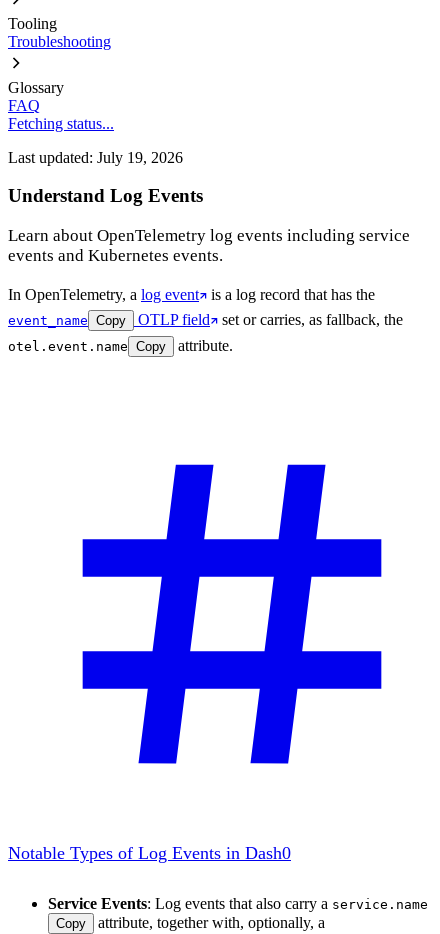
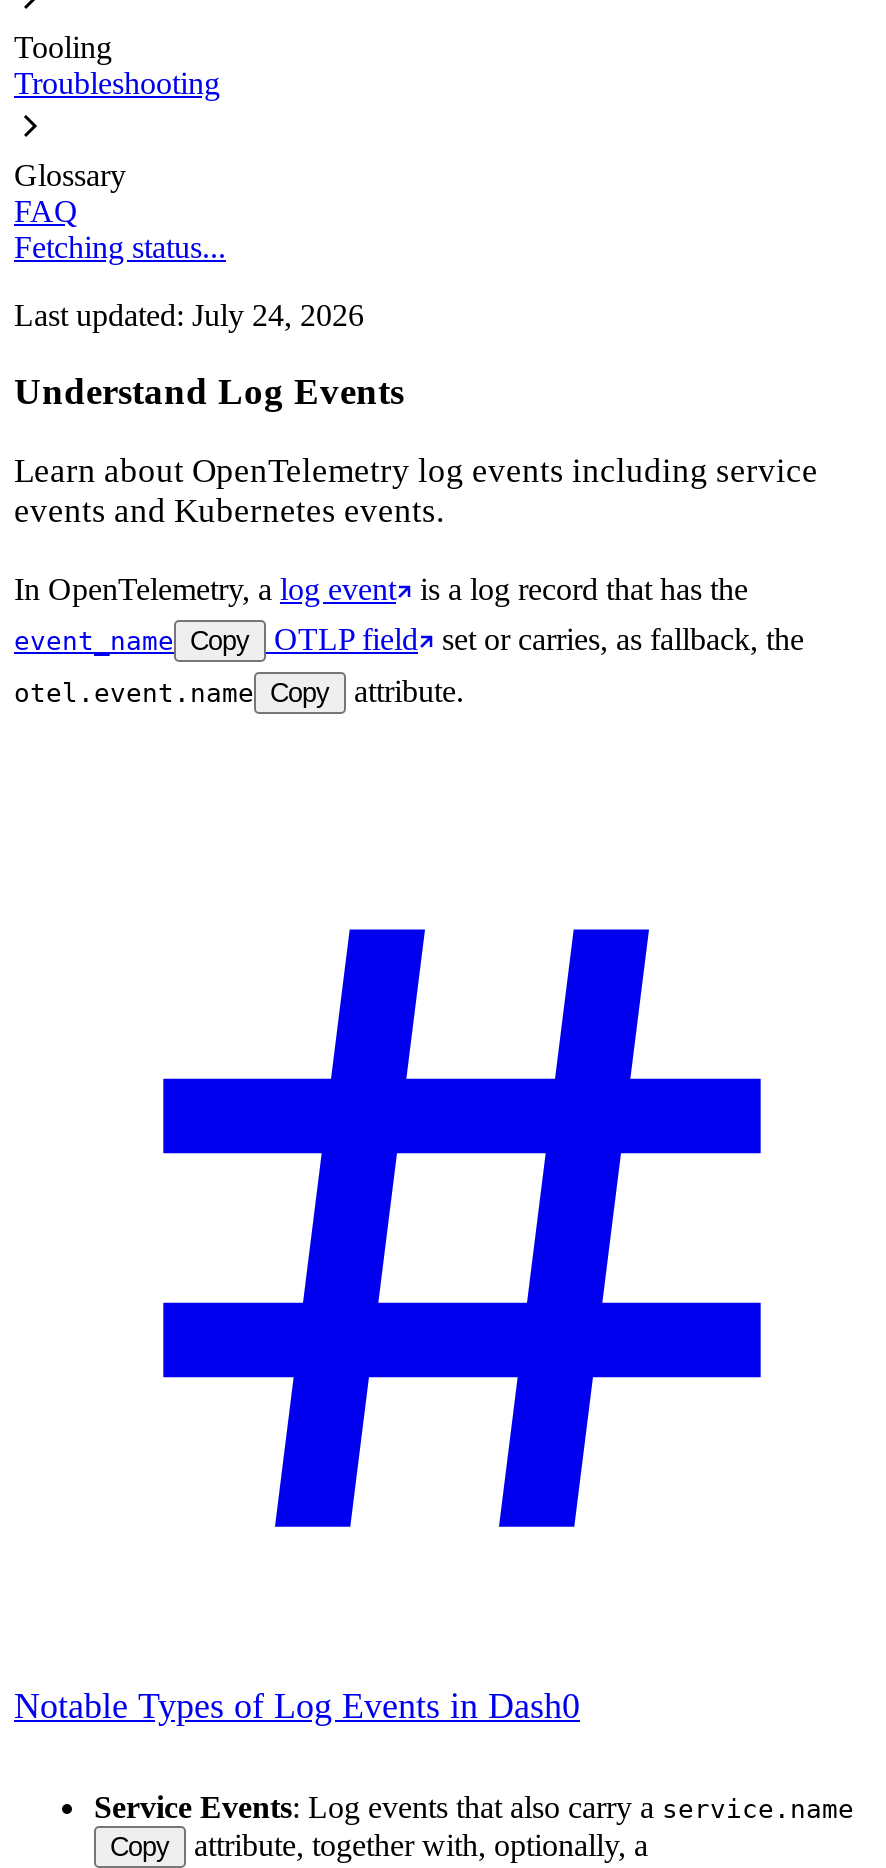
- Last updated: July 19, 2026
+ Last updated: July 24, 2026
